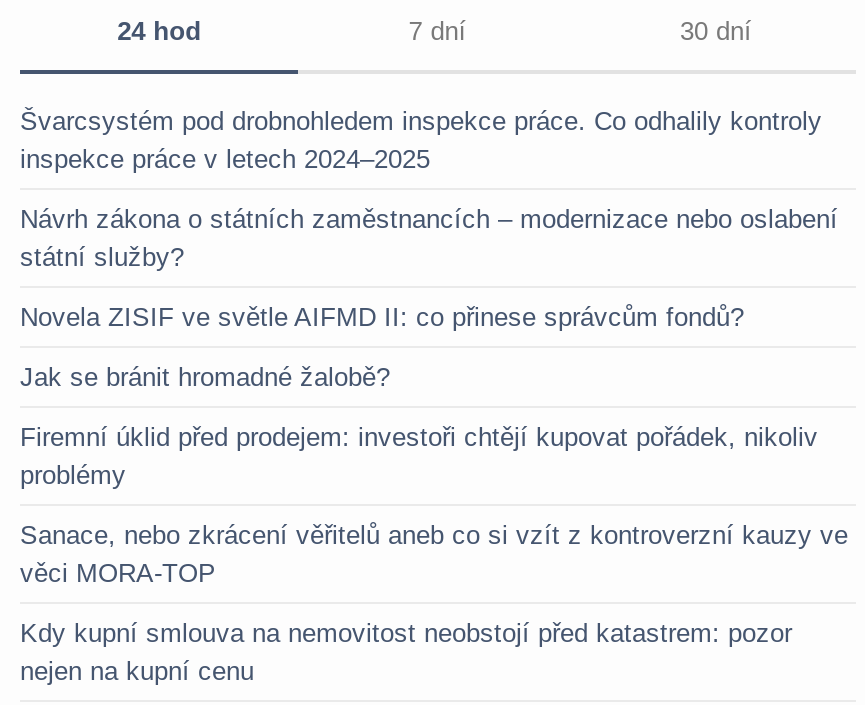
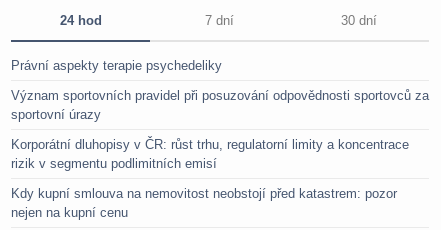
- Švarcsystém pod drobnohledem inspekce práce. Co odhalily kontroly
- inspekce práce v letech 2024–2025
- Návrh zákona o státních zaměstnancích – modernizace nebo oslabení
- státní služby?
- Novela ZISIF ve světle AIFMD II: co přinese správcům fondů?
- Jak se bránit hromadné žalobě?
- Firemní úklid před prodejem: investoři chtějí kupovat pořádek, nikoliv
- problémy
- Sanace, nebo zkrácení věřitelů aneb co si vzít z kontroverzní kauzy ve
- věci MORA-TOP
+ Právní aspekty terapie psychedeliky
+ Význam sportovních pravidel při posuzování odpovědnosti sportovců za
+ sportovní úrazy
+ Korporátní dluhopisy v ČR: růst trhu, regulatorní limity a koncentrace
+ rizik v segmentu podlimitních emisí
